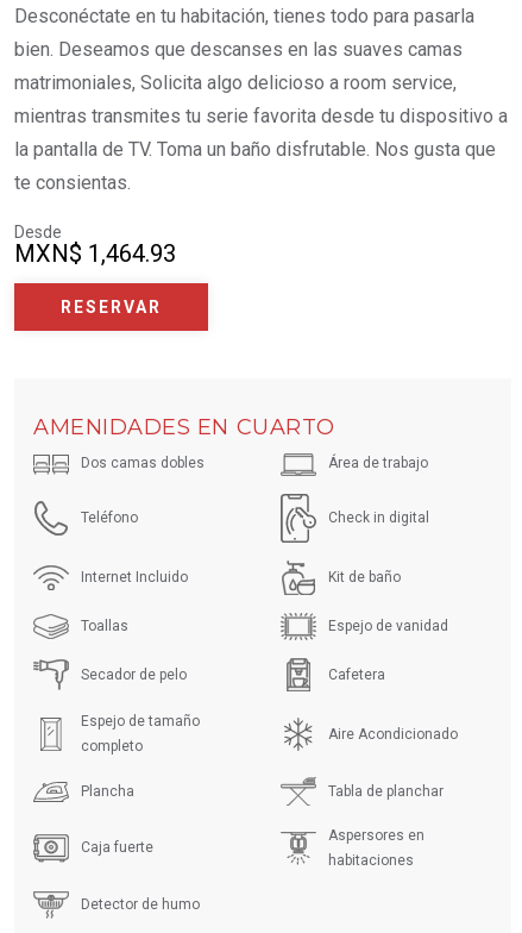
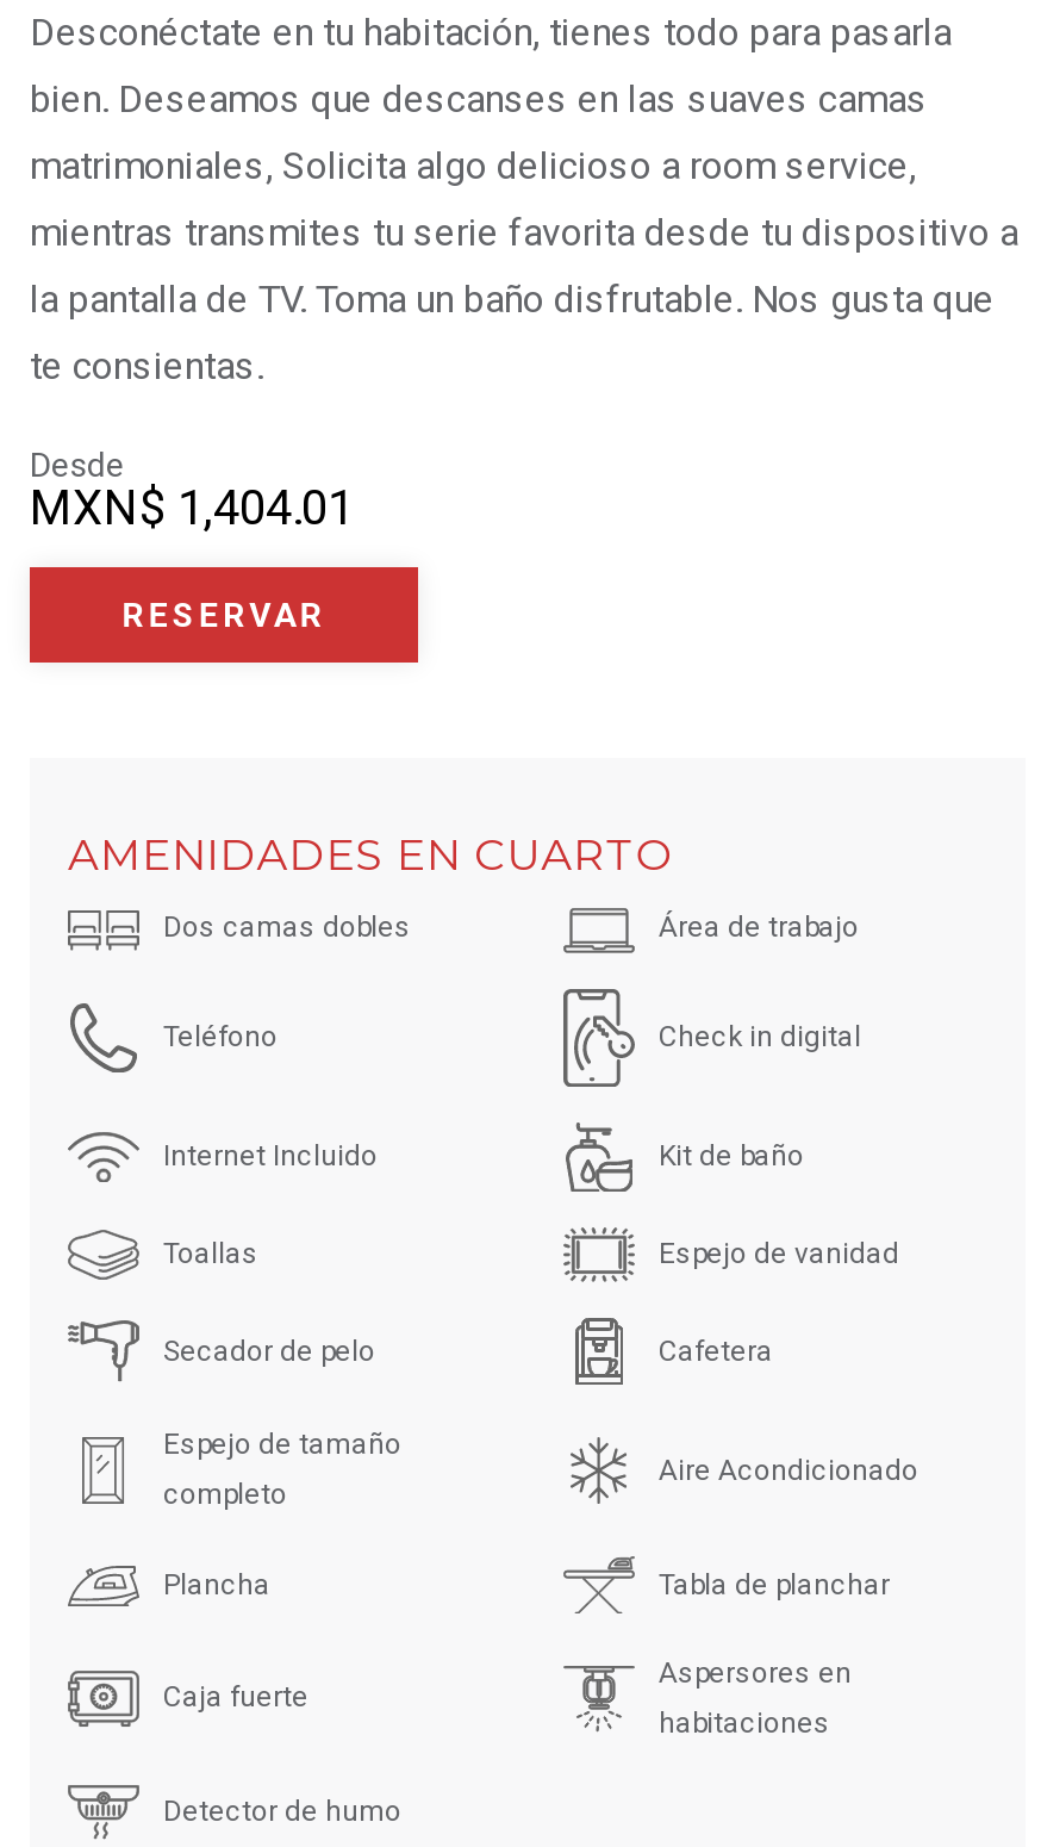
- MXN$ 1,464.93
+ MXN$ 1,404.01
